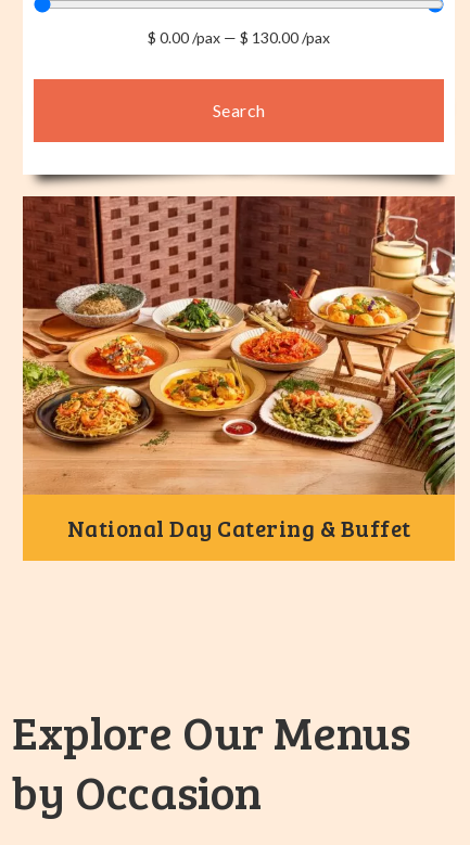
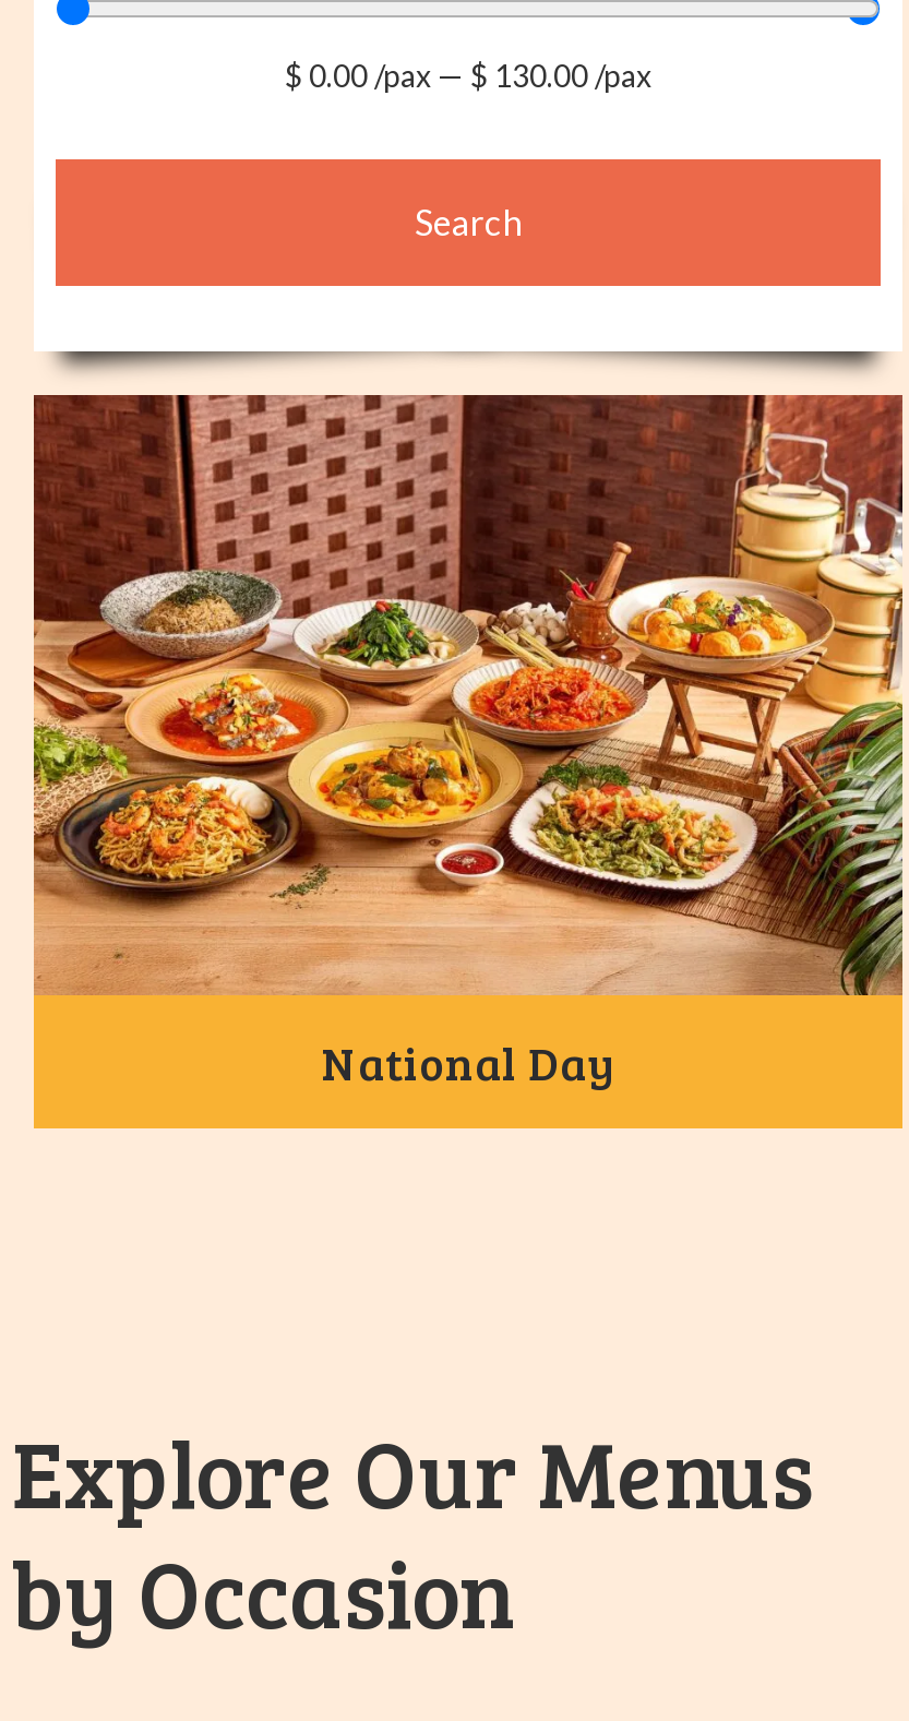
- National Day Catering & Buffet
+ National Day
